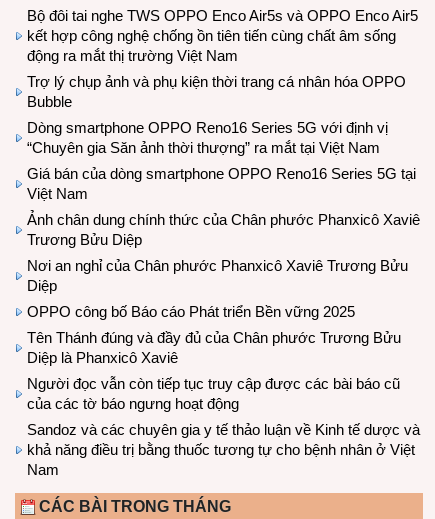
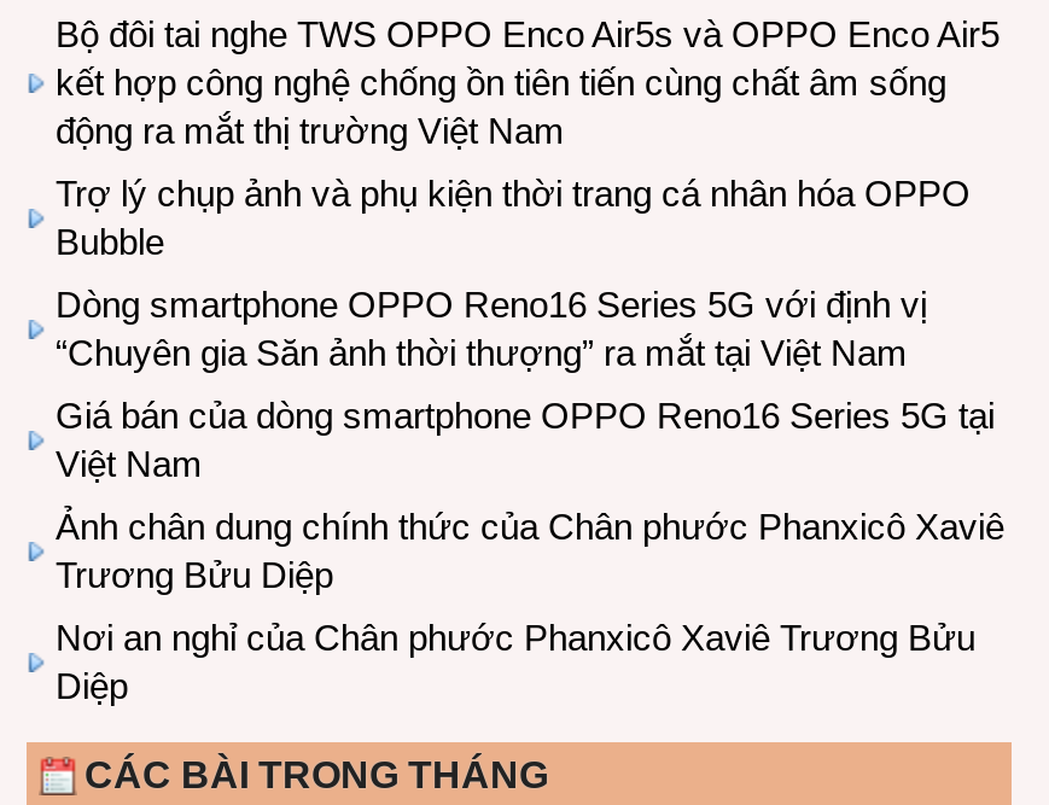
- OPPO công bố Báo cáo Phát triển Bền vững 2025
- Tên Thánh đúng và đầy đủ của Chân phước Trương Bửu
- Diệp là Phanxicô Xaviê
- Người đọc vẫn còn tiếp tục truy cập được các bài báo cũ
- của các tờ báo ngưng hoạt động
- Sandoz và các chuyên gia y tế thảo luận về Kinh tế dược và
- khả năng điều trị bằng thuốc tương tự cho bệnh nhân ở Việt
- Nam
